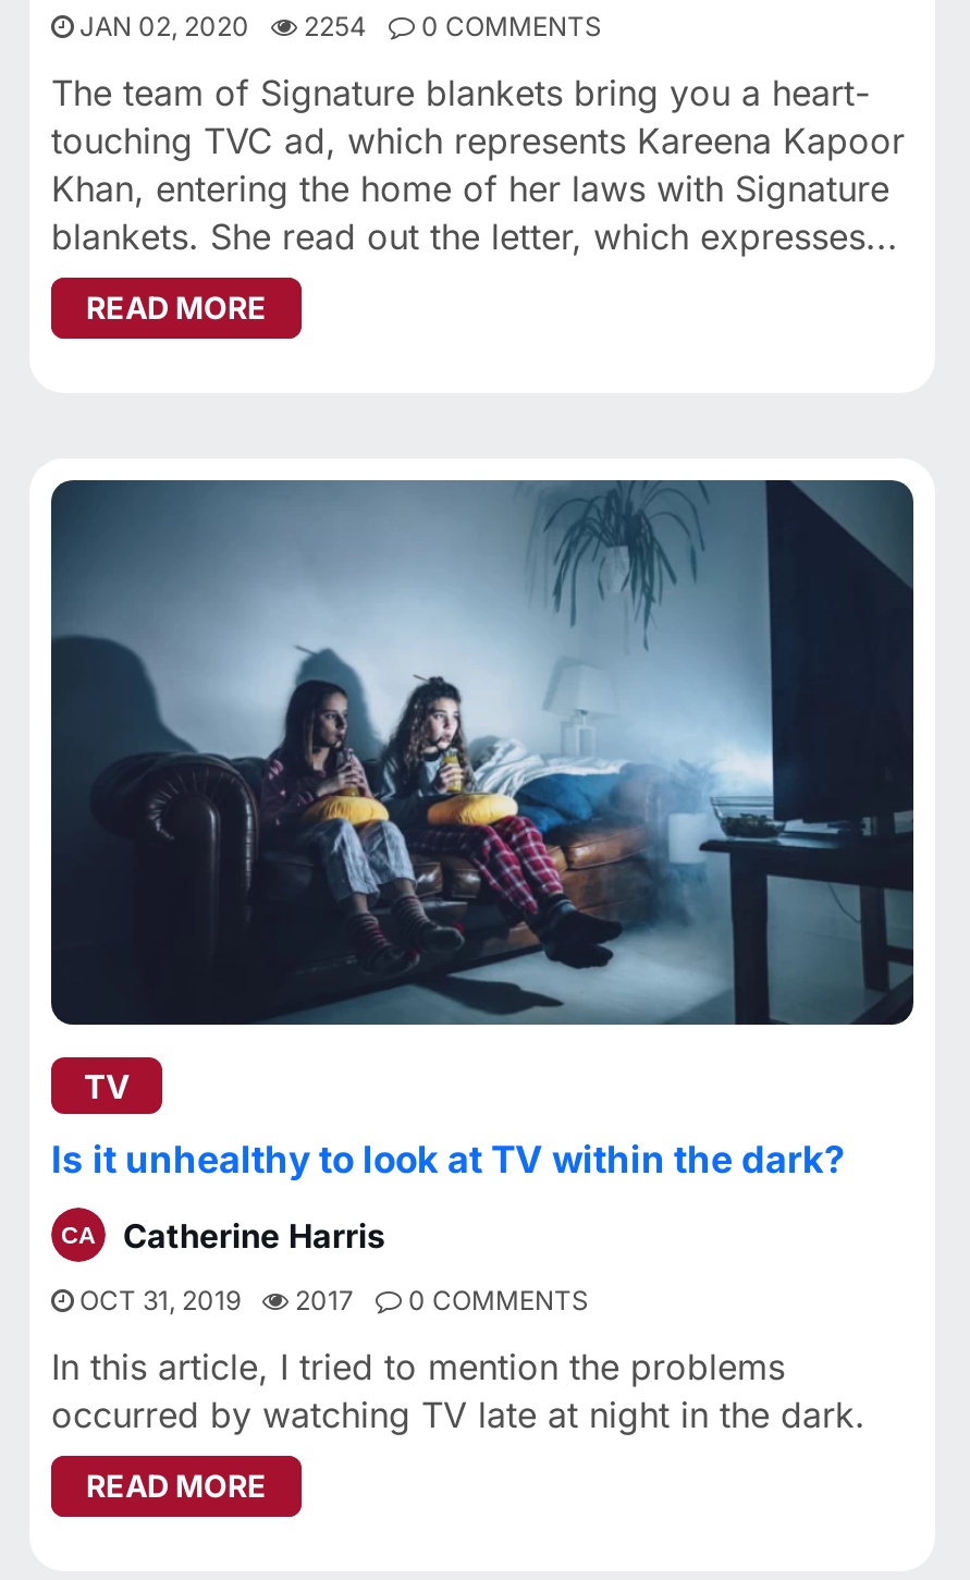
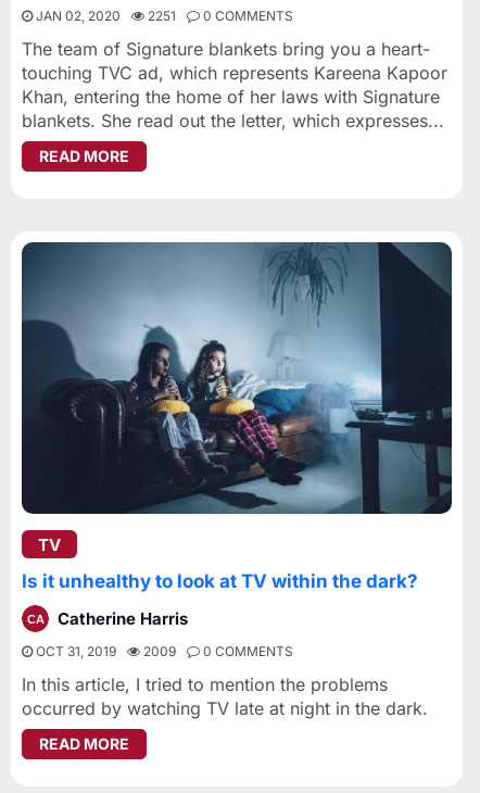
- JAN 02, 2020 2254 0 COMMENTS
+ JAN 02, 2020 2251 0 COMMENTS

- OCT 31, 2019 2017 0 COMMENTS
+ OCT 31, 2019 2009 0 COMMENTS
